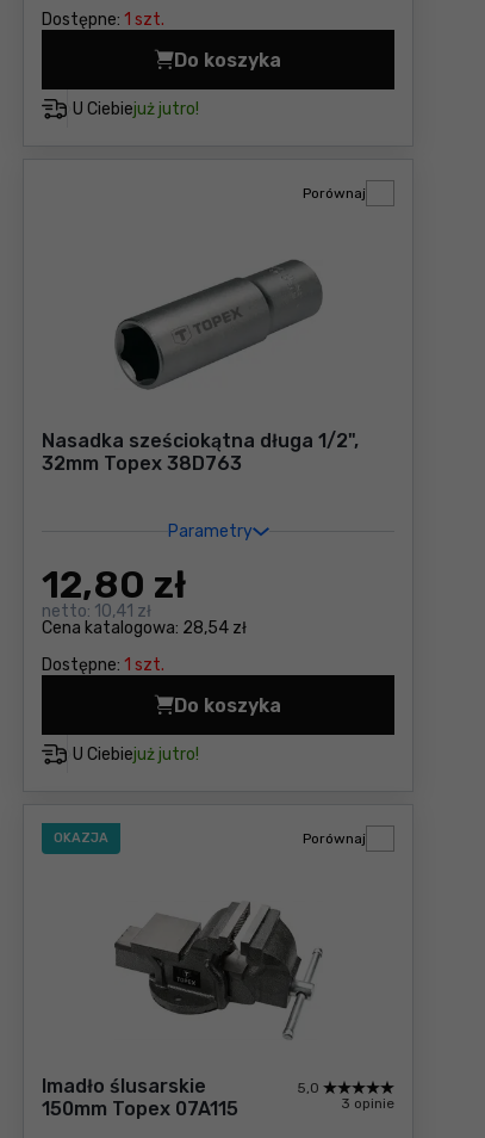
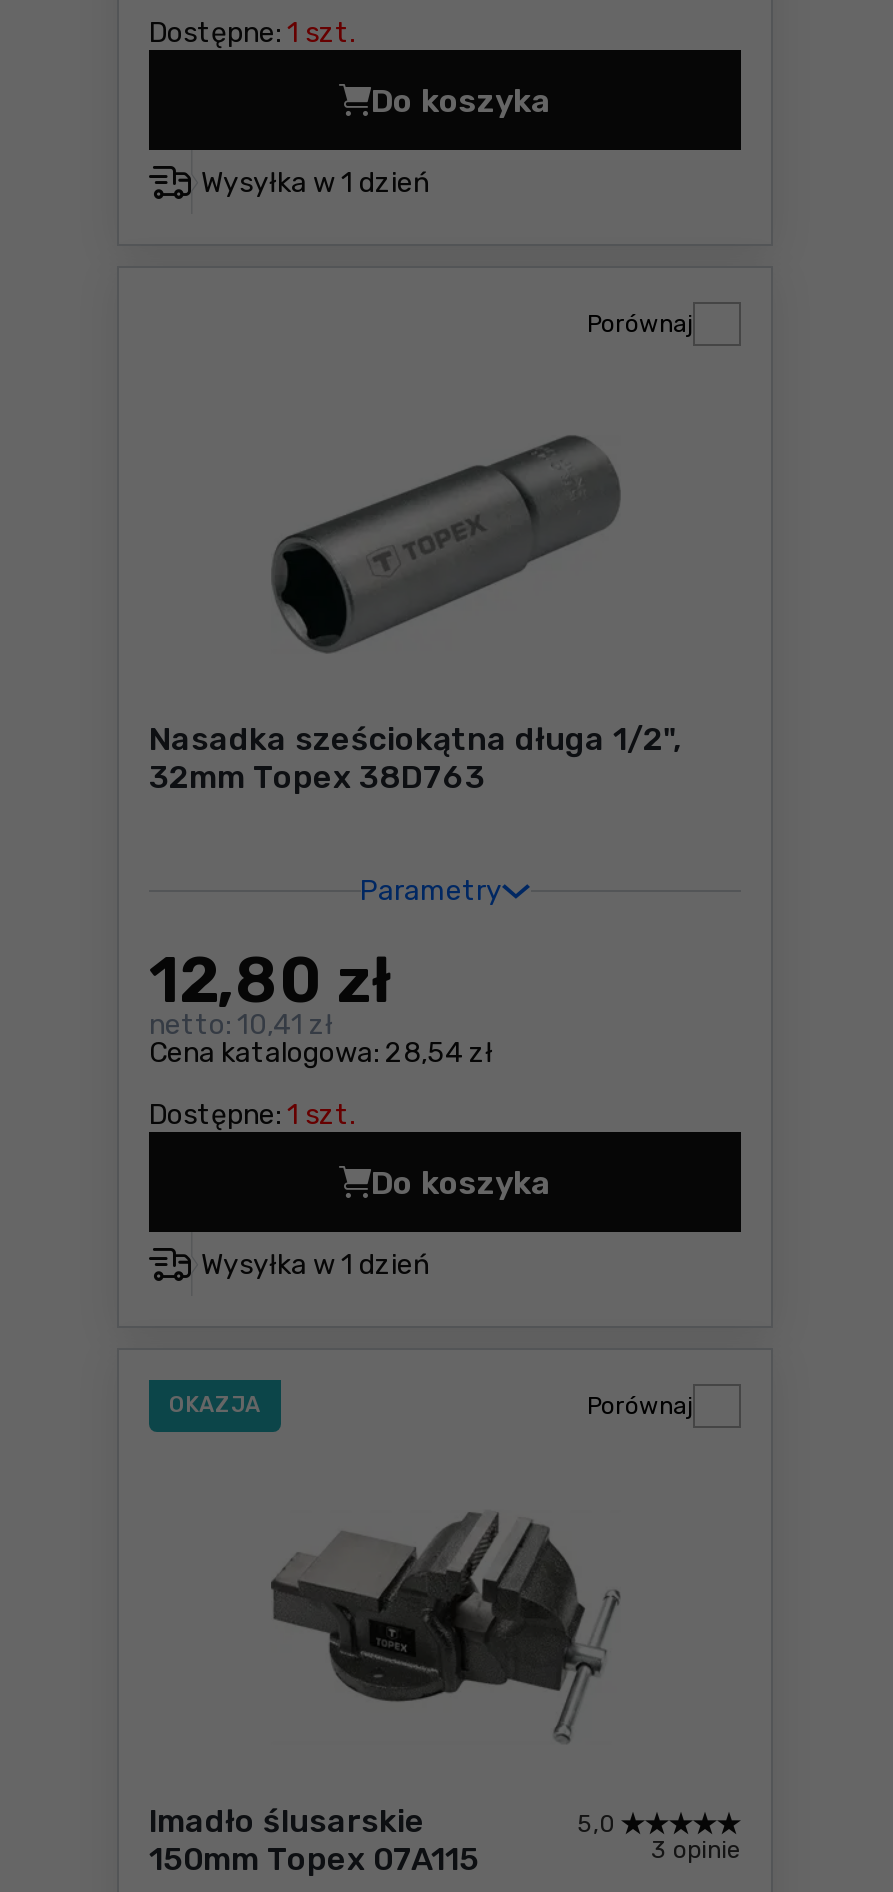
- U Ciebie już jutro!
+ Wysyłka w 1 dzień

- U Ciebie już jutro!
+ Wysyłka w 1 dzień
